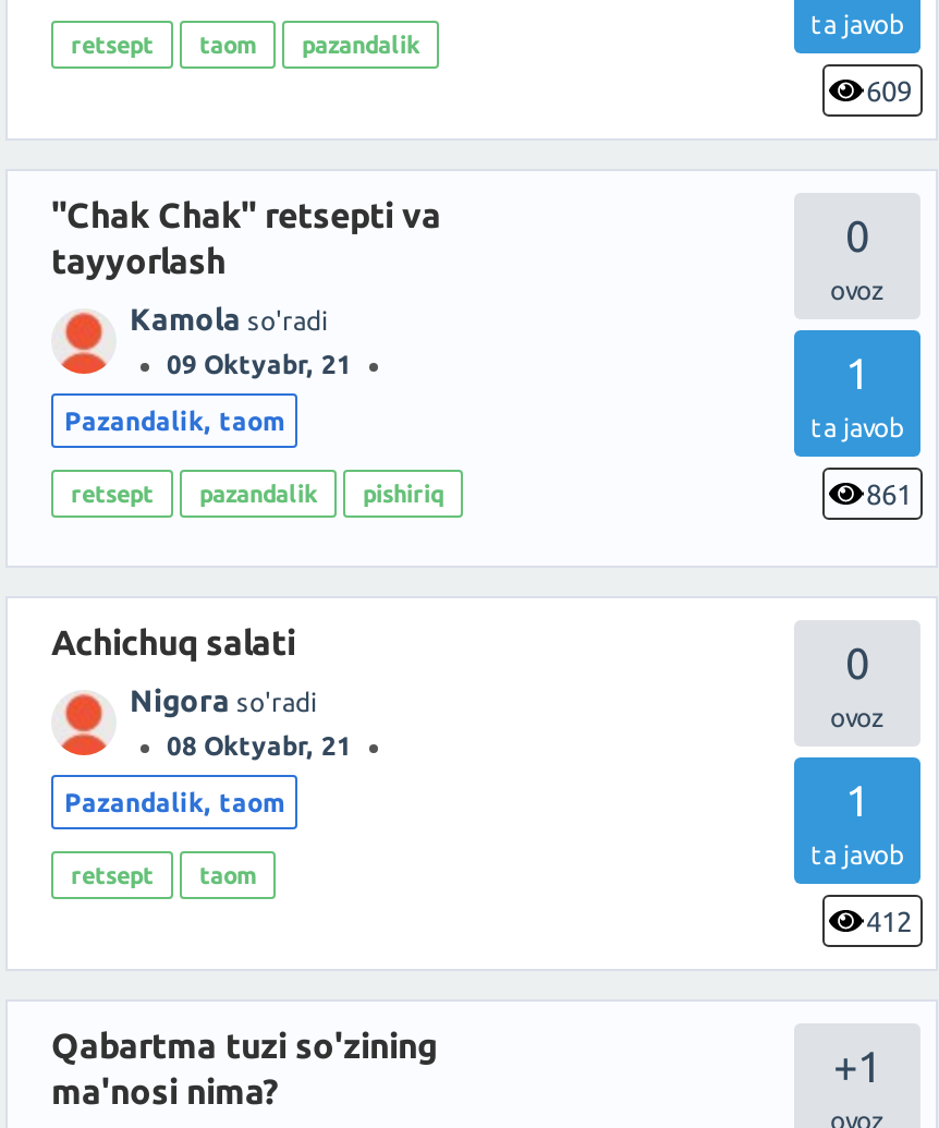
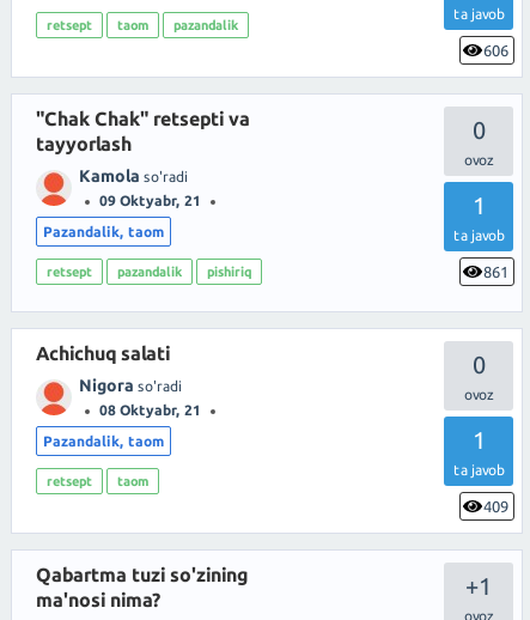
- 609
+ 606

- 412
+ 409
